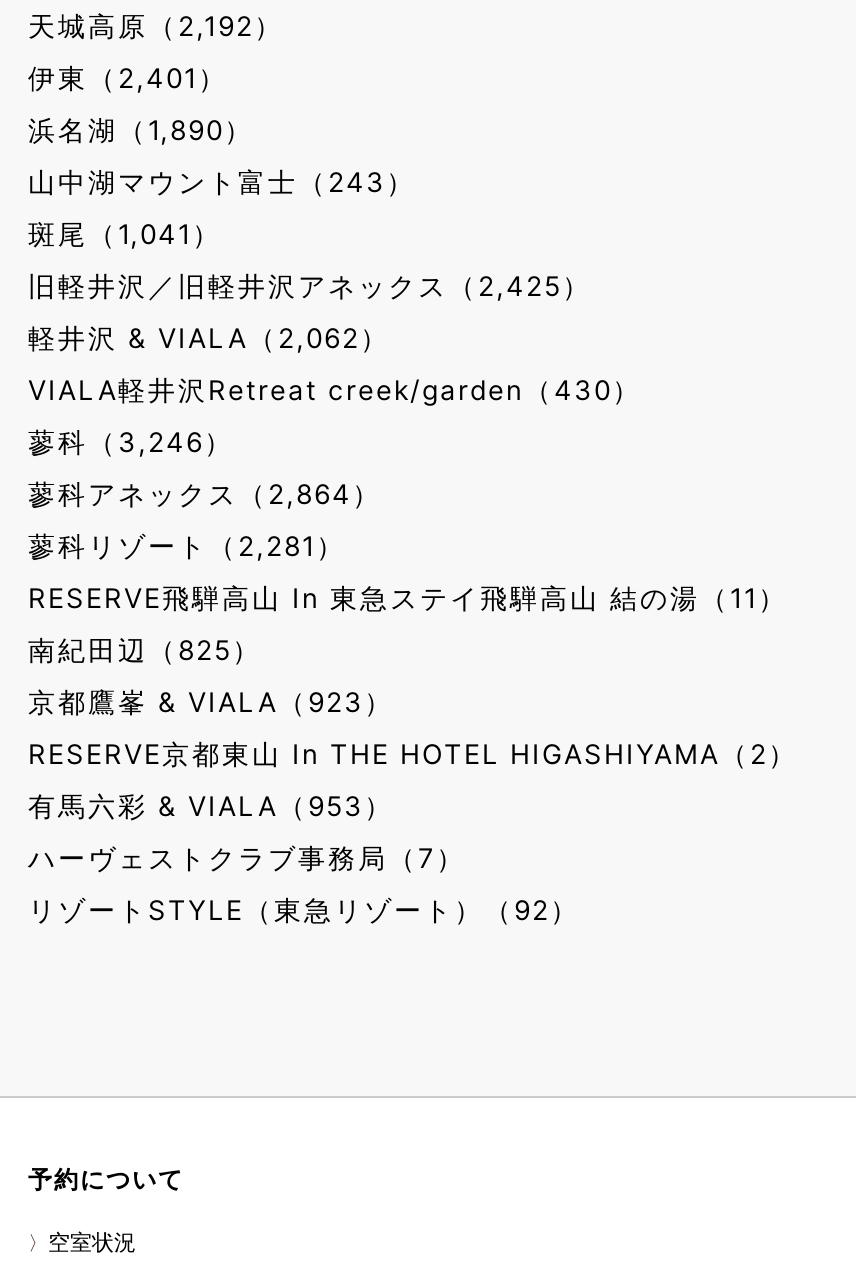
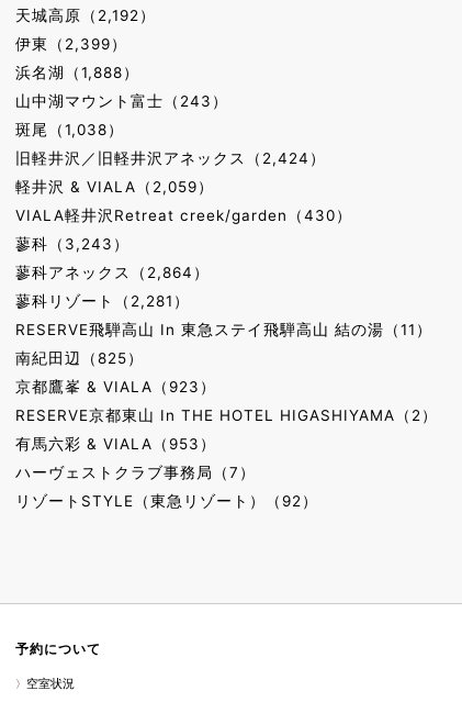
- 伊東（2,401）
+ 伊東（2,399）

- 浜名湖（1,890）
+ 浜名湖（1,888）

- 斑尾（1,041）
+ 斑尾（1,038）

- 旧軽井沢／旧軽井沢アネックス（2,425）
+ 旧軽井沢／旧軽井沢アネックス（2,424）

- 軽井沢 & VIALA（2,062）
+ 軽井沢 & VIALA（2,059）

- 蓼科（3,246）
+ 蓼科（3,243）
